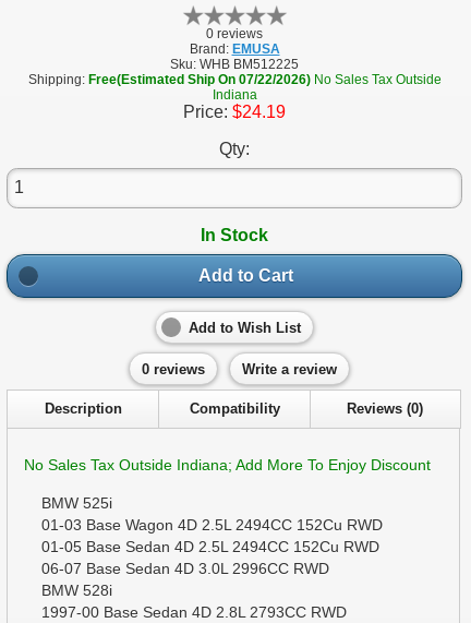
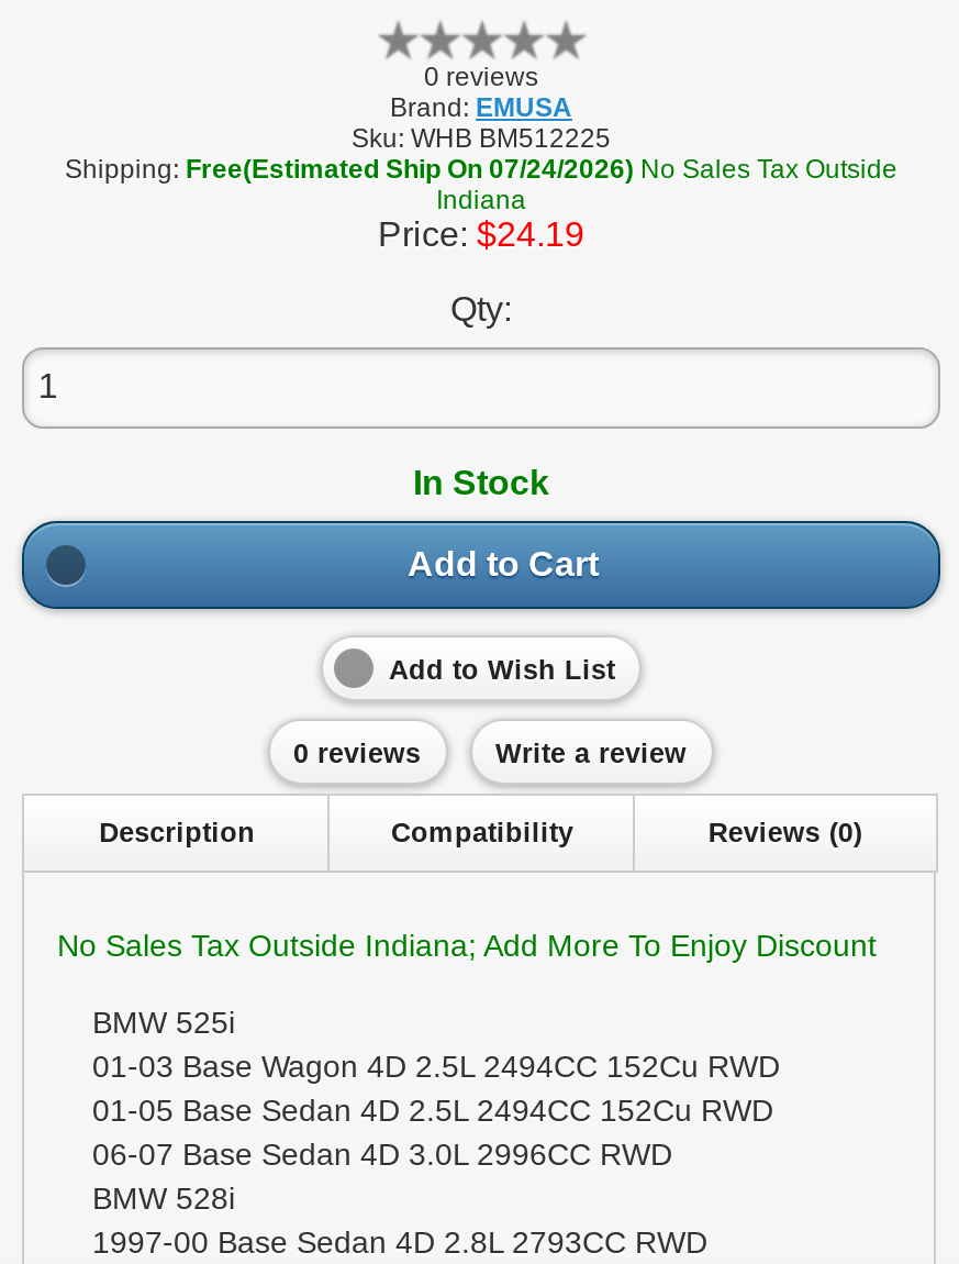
- Shipping: Free(Estimated Ship On 07/22/2026) No Sales Tax Outside
+ Shipping: Free(Estimated Ship On 07/24/2026) No Sales Tax Outside
